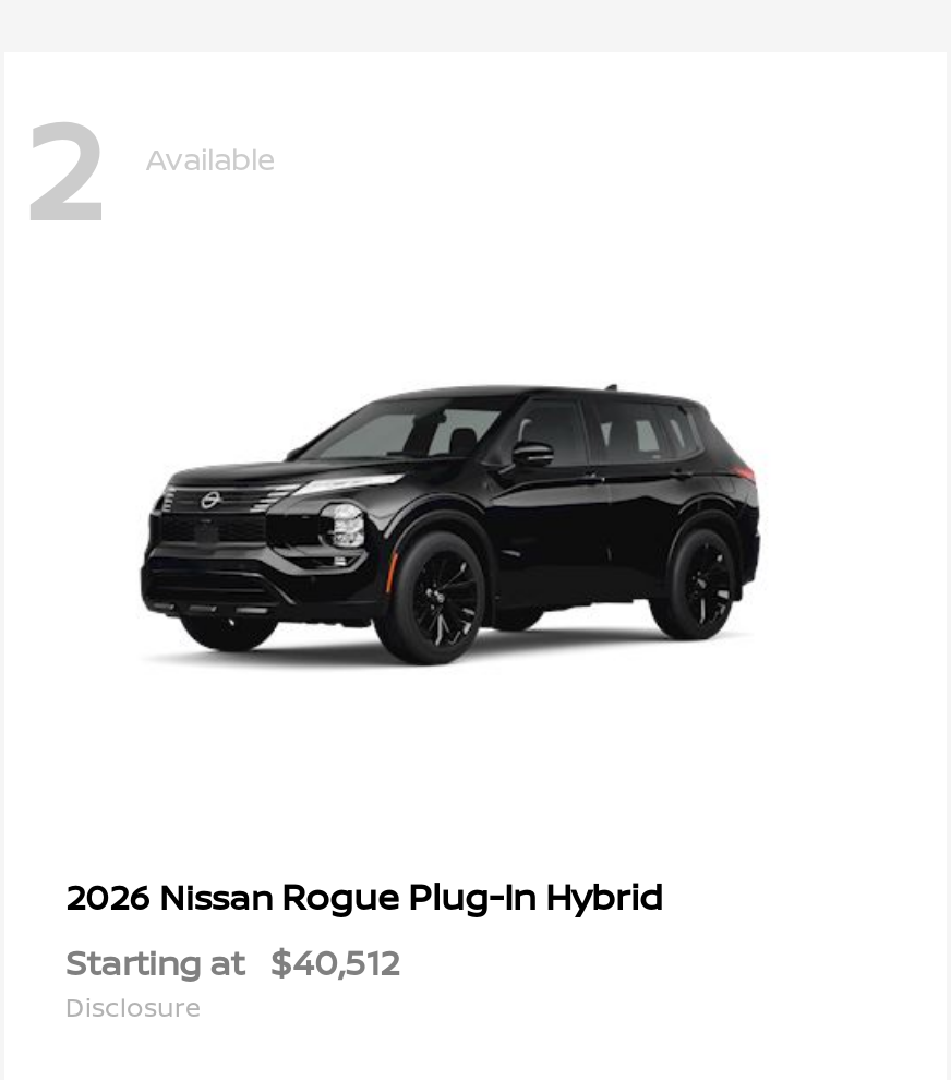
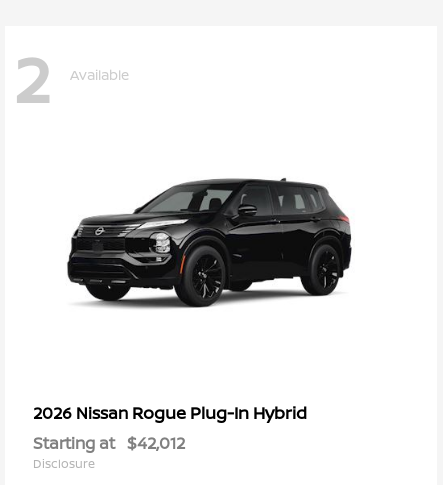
- Starting at $40,512
+ Starting at $42,012
